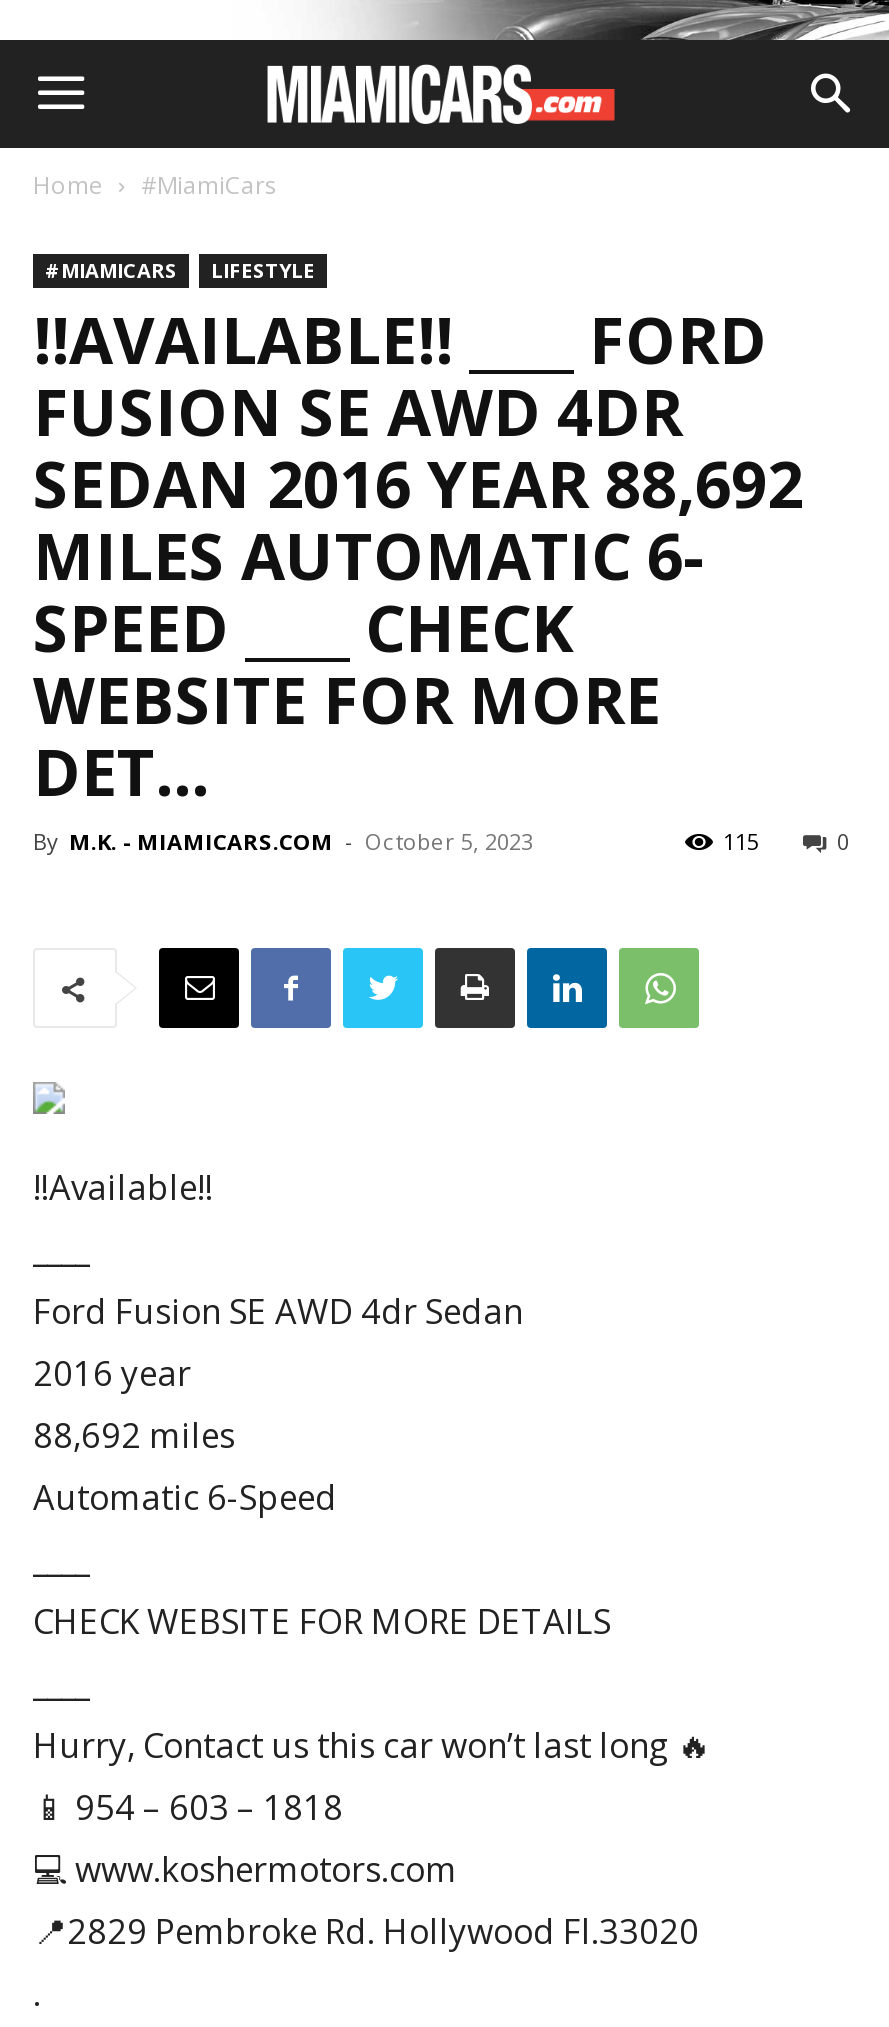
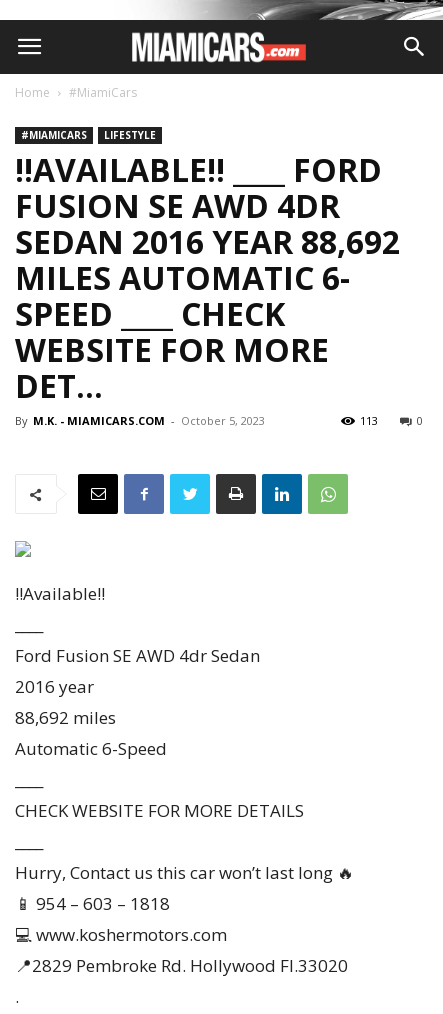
- 115
+ 113
